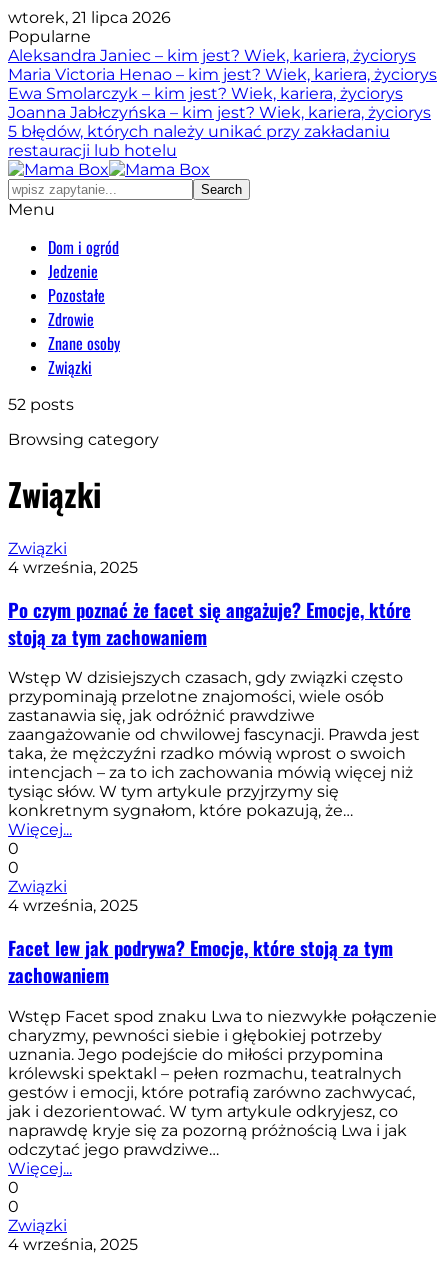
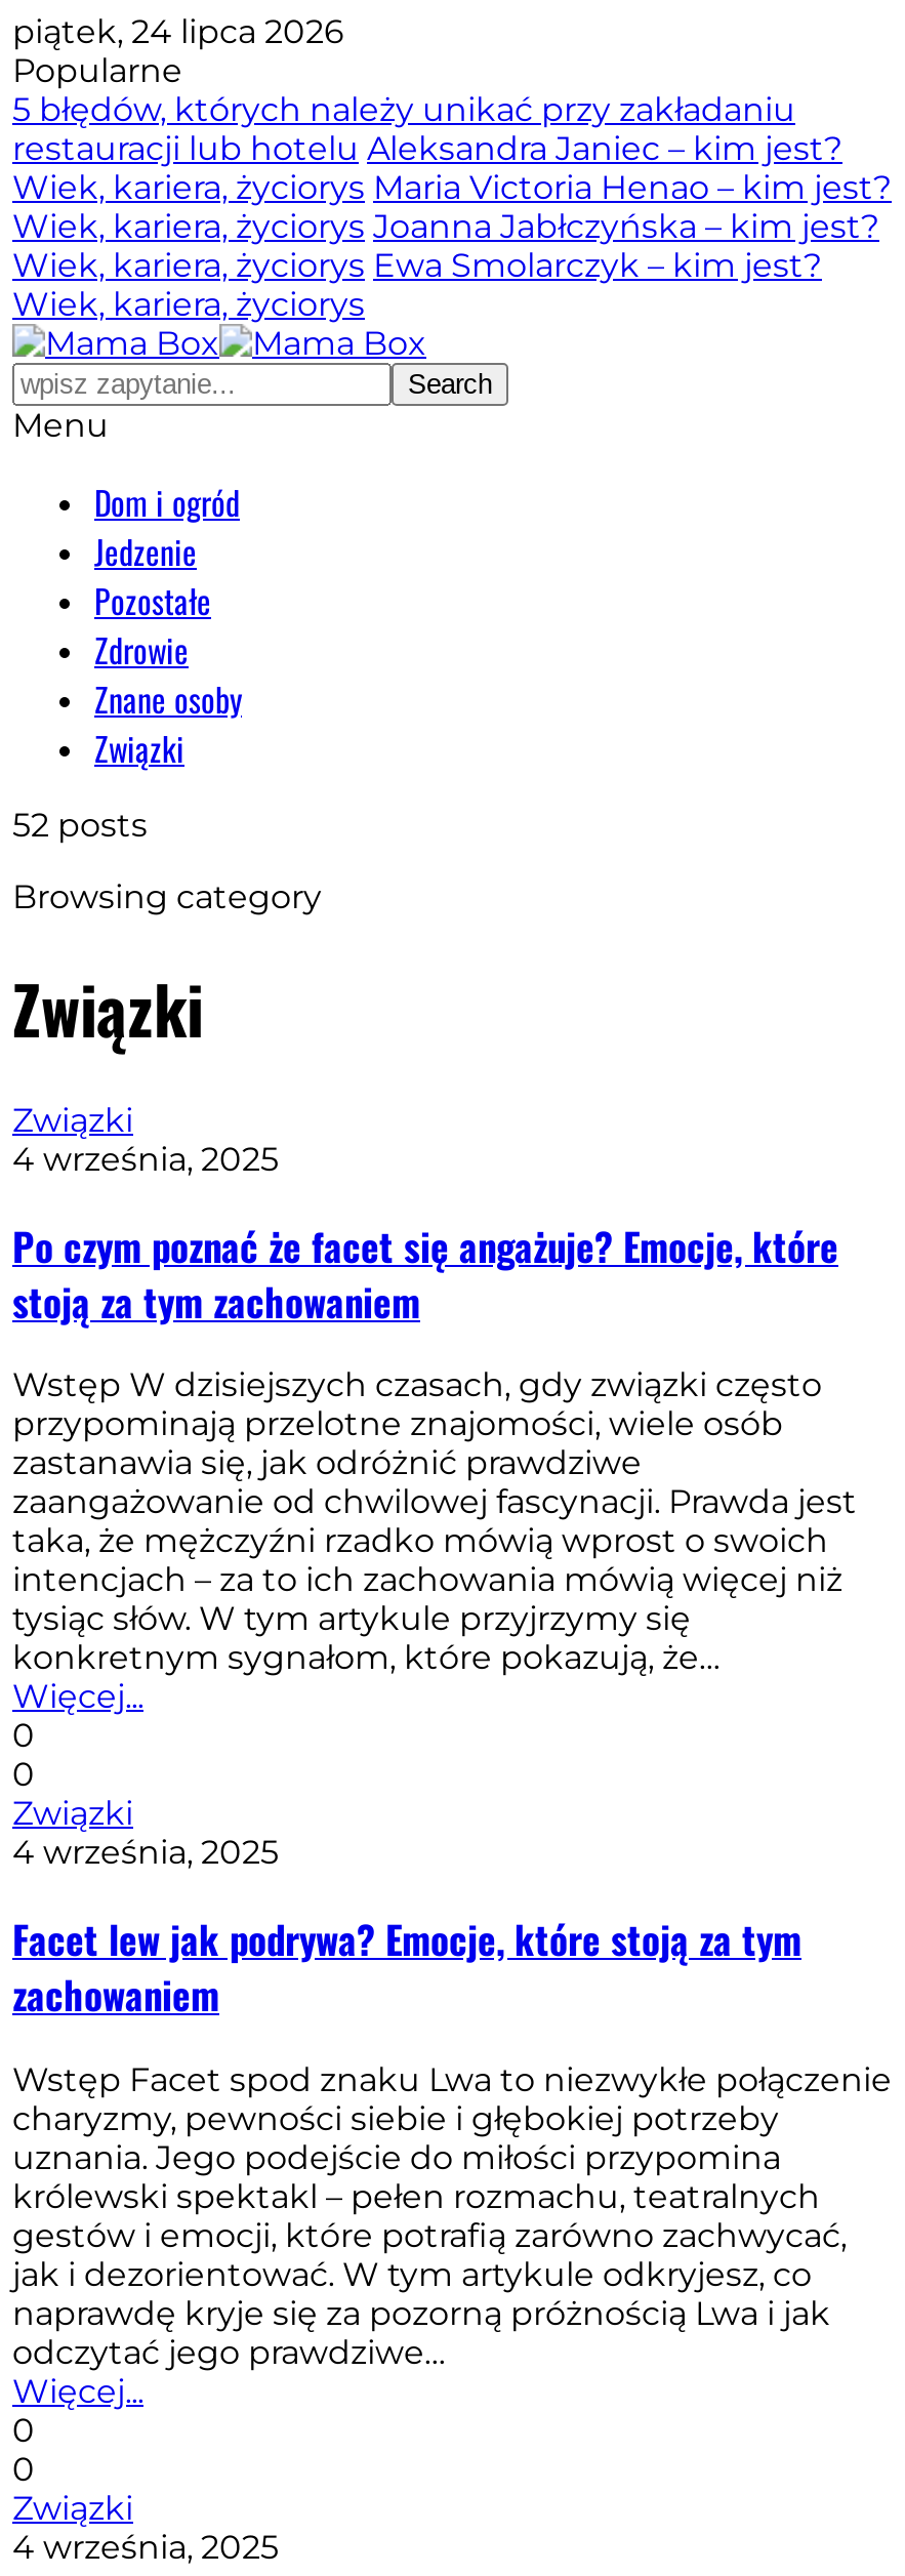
- wtorek, 21 lipca 2026
+ piątek, 24 lipca 2026

- Aleksandra Janiec – kim jest? Wiek, kariera, życiorys
- Maria Victoria Henao – kim jest? Wiek, kariera, życiorys
- Ewa Smolarczyk – kim jest? Wiek, kariera, życiorys
- Joanna Jabłczyńska – kim jest? Wiek, kariera, życiorys

moved up: 5 błędów, których należy unikać przy zakładaniu

- restauracji lub hotelu
+ restauracji lub hotelu Aleksandra Janiec – kim jest?
+ Wiek, kariera, życiorys Maria Victoria Henao – kim jest?
+ Wiek, kariera, życiorys Joanna Jabłczyńska – kim jest?
+ Wiek, kariera, życiorys Ewa Smolarczyk – kim jest?
+ Wiek, kariera, życiorys
